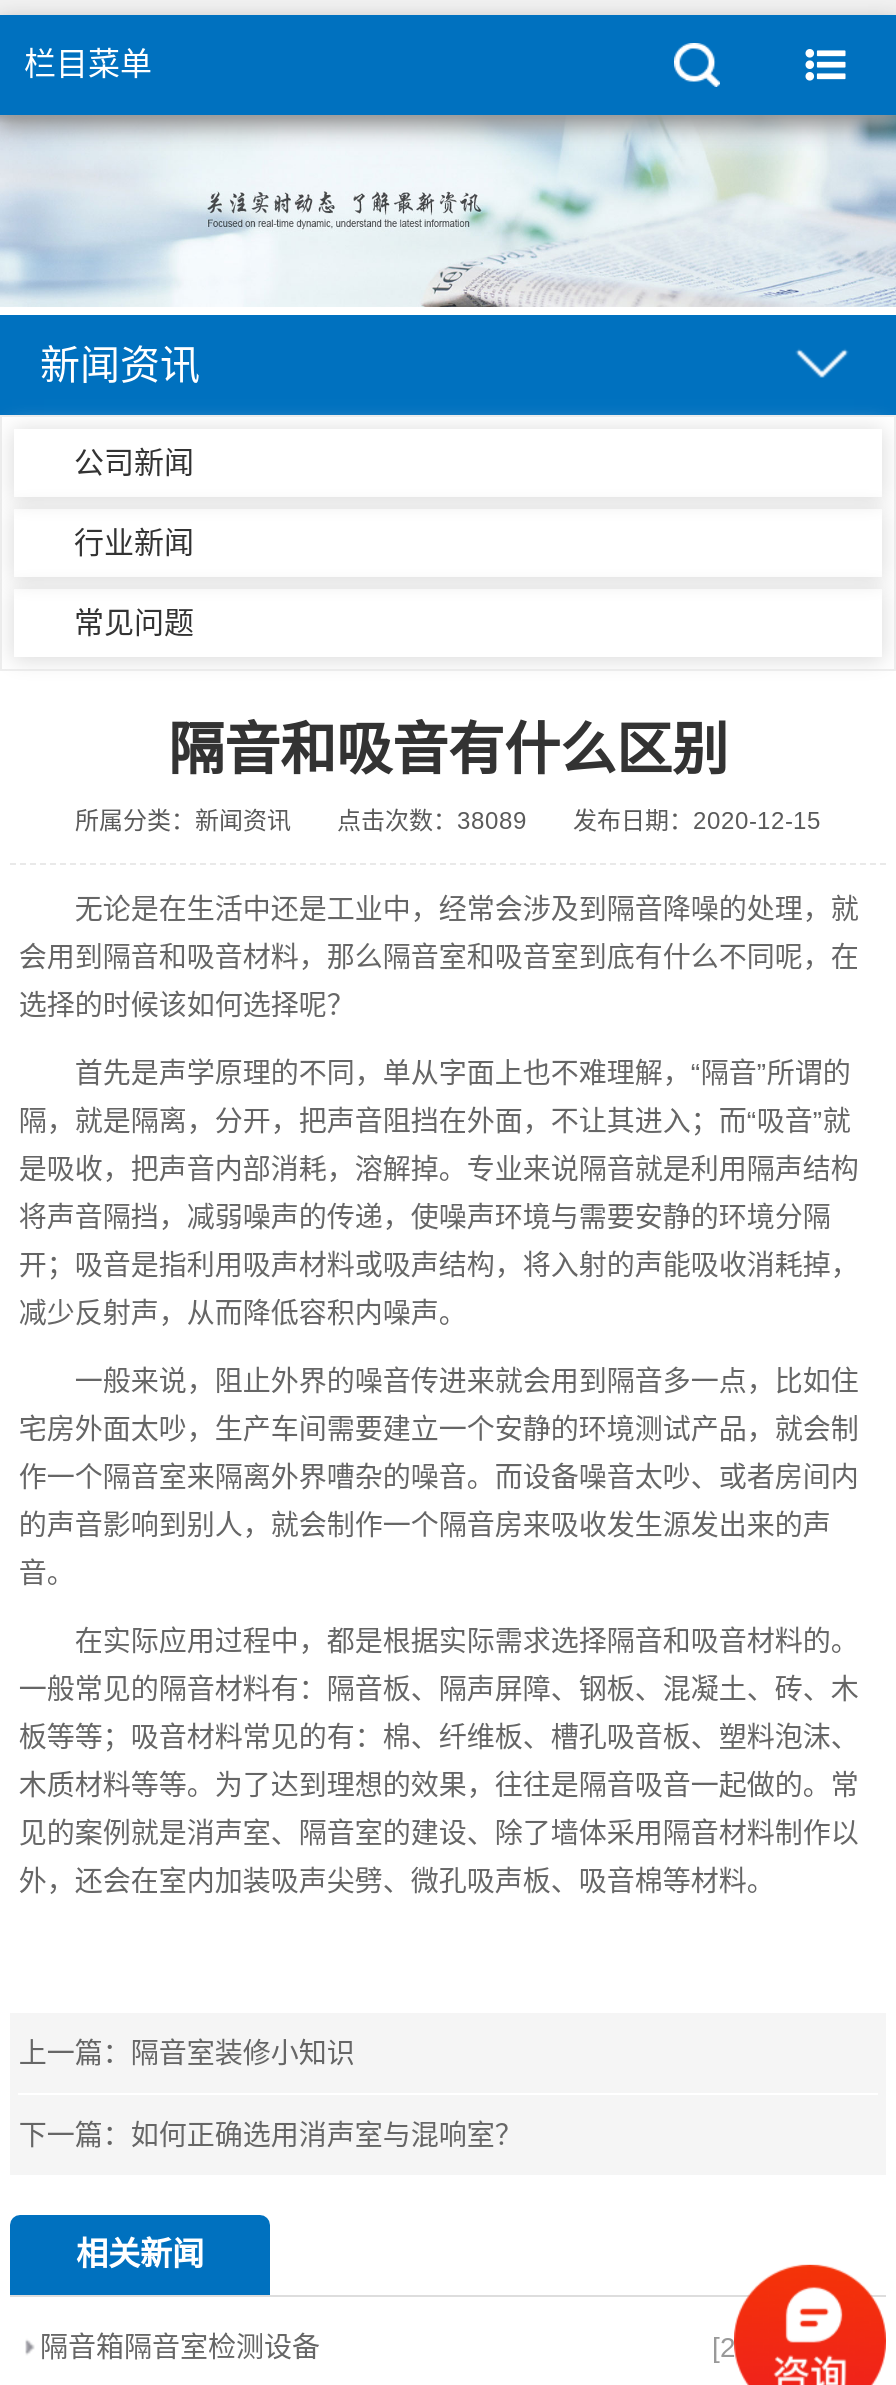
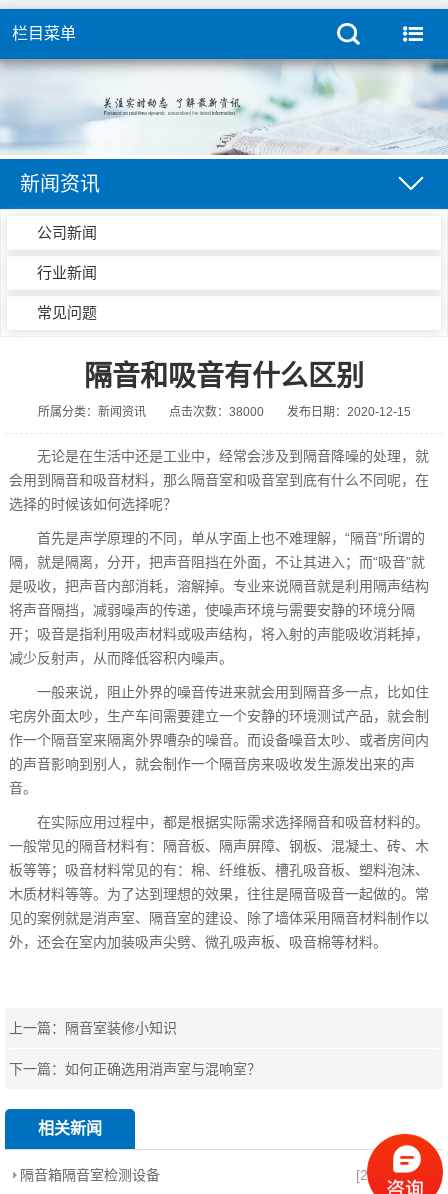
- 所属分类：新闻资讯 点击次数：38089 发布日期：2020-12-15
+ 所属分类：新闻资讯 点击次数：38000 发布日期：2020-12-15
